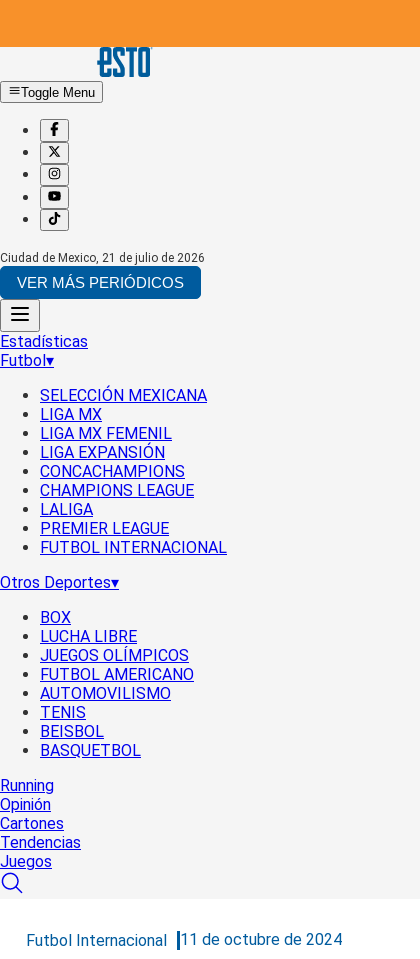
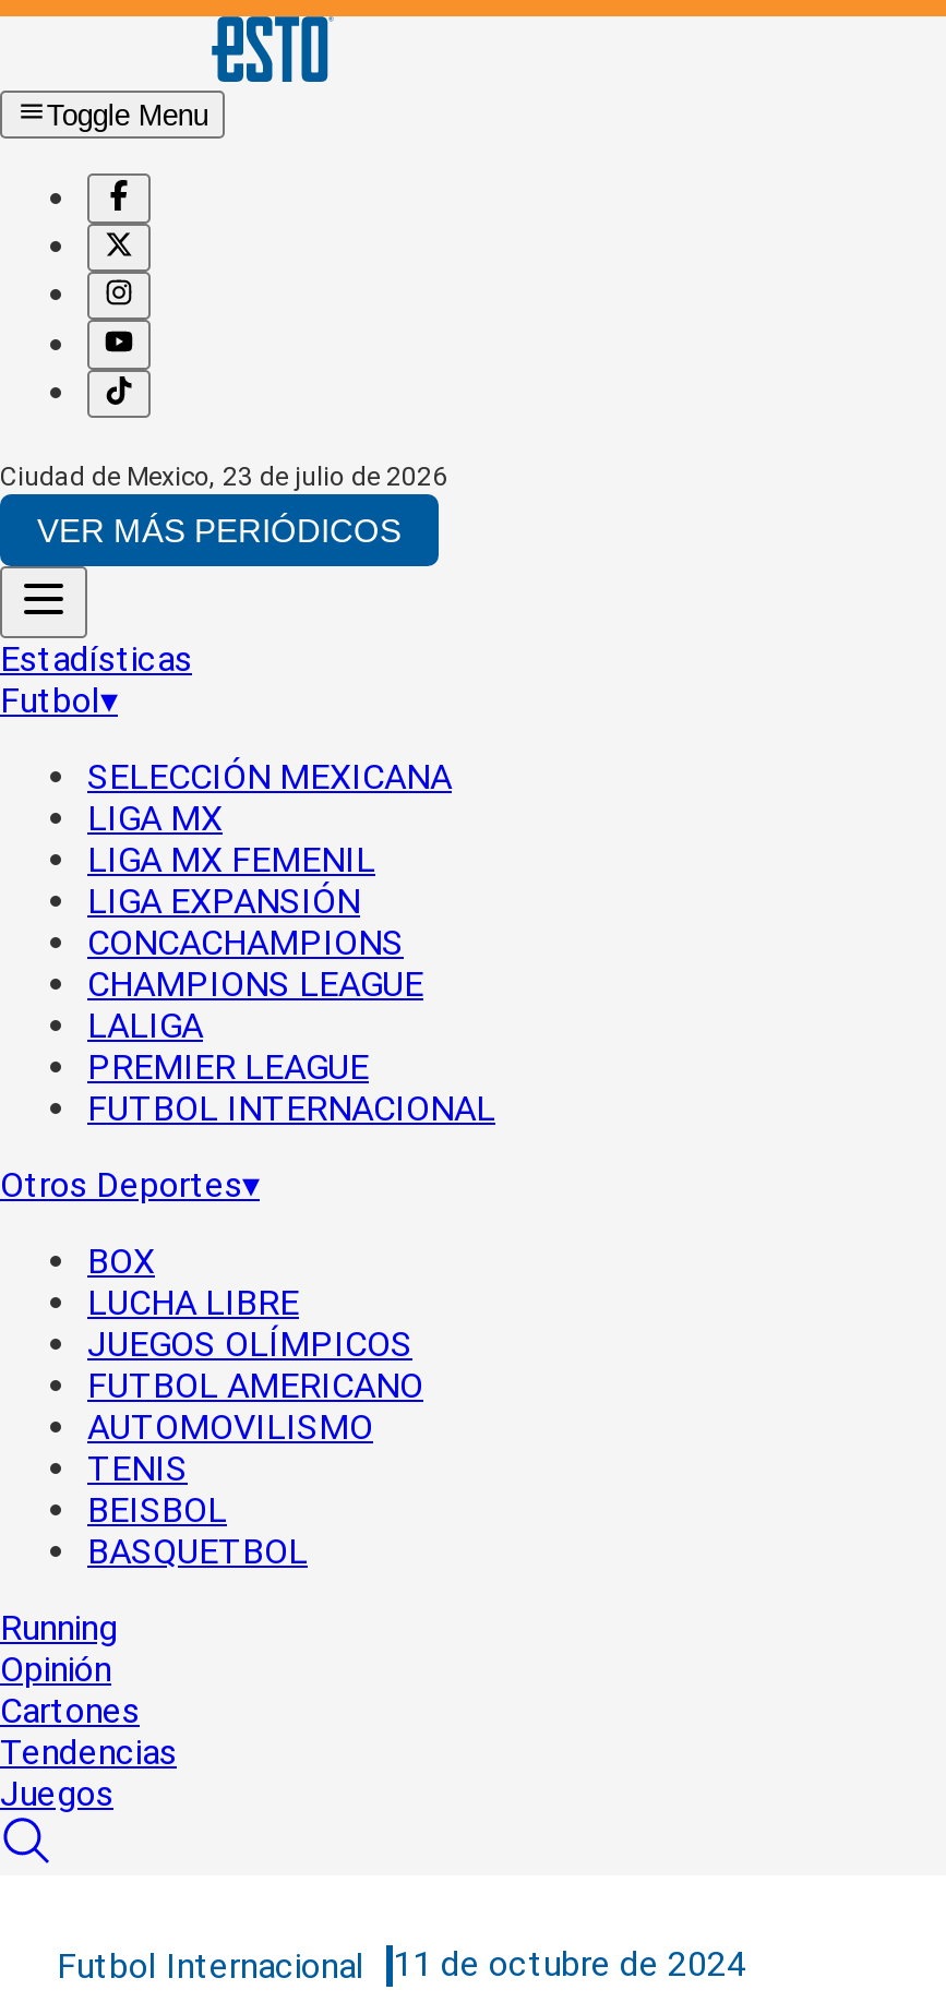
- Ciudad de Mexico, 21 de julio de 2026
+ Ciudad de Mexico, 23 de julio de 2026
